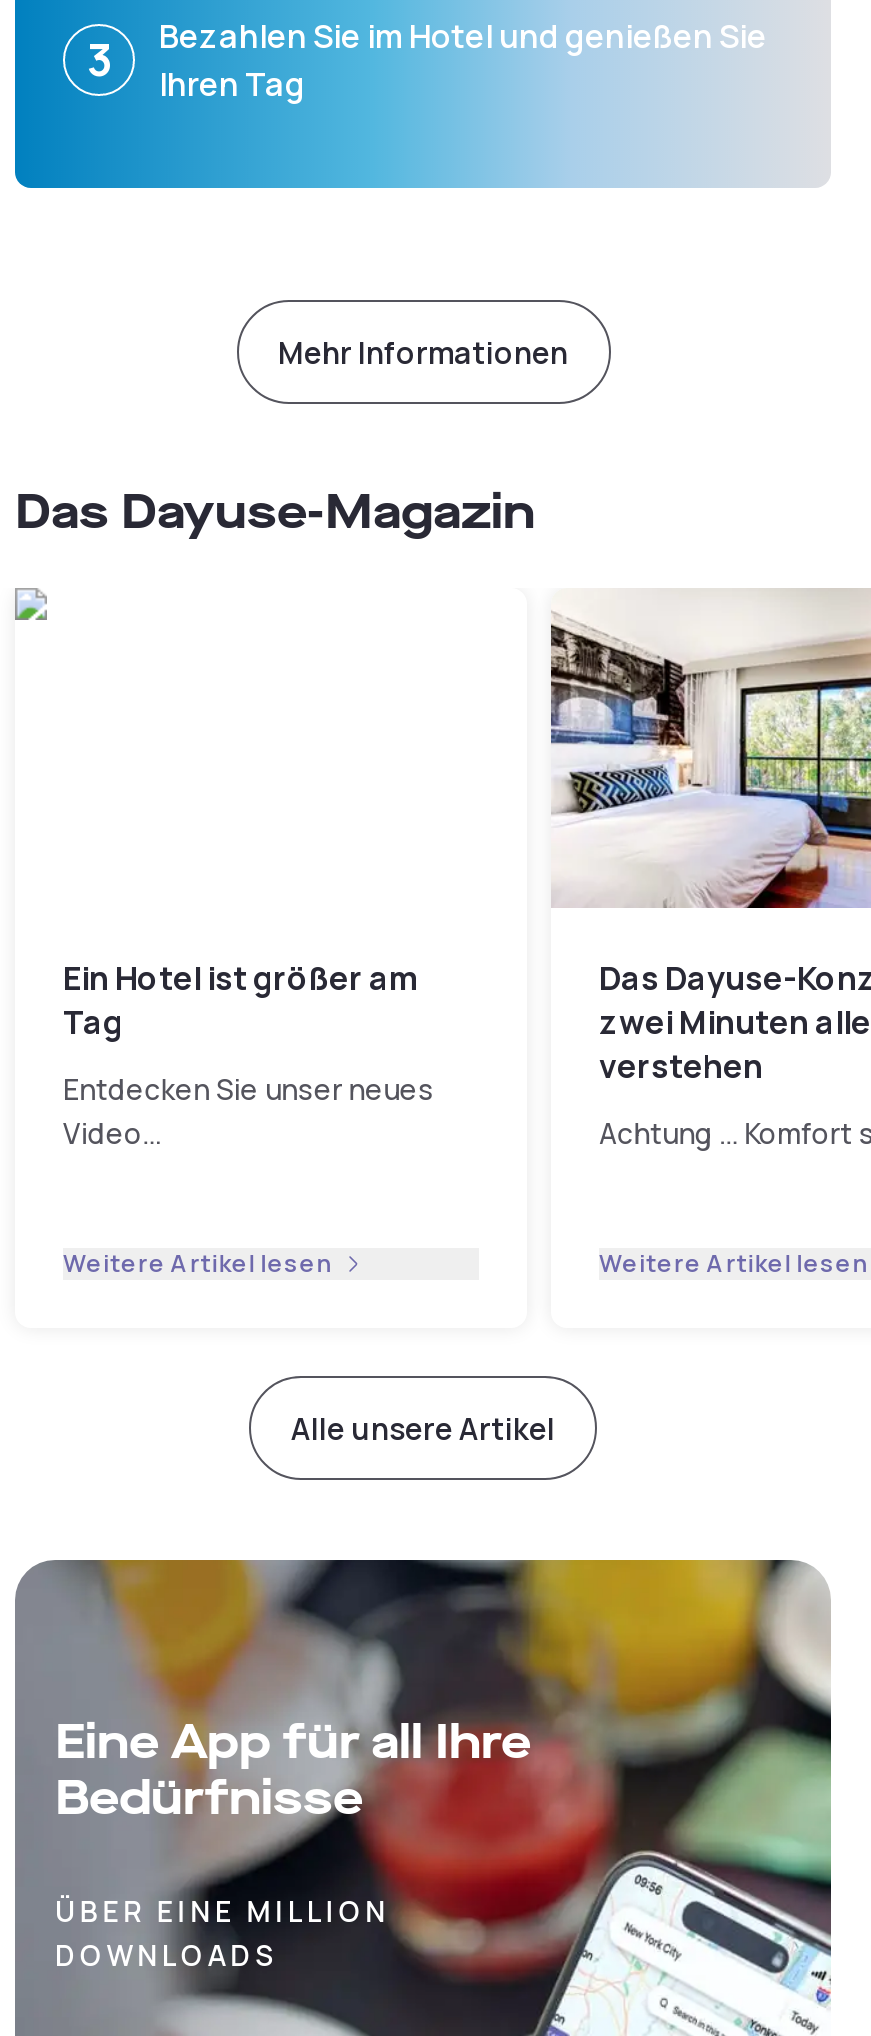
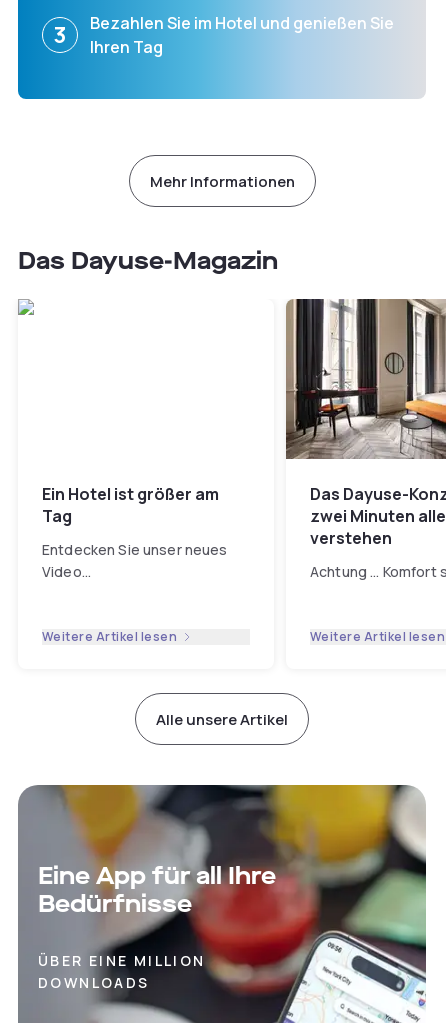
- [image]
+ [image]
